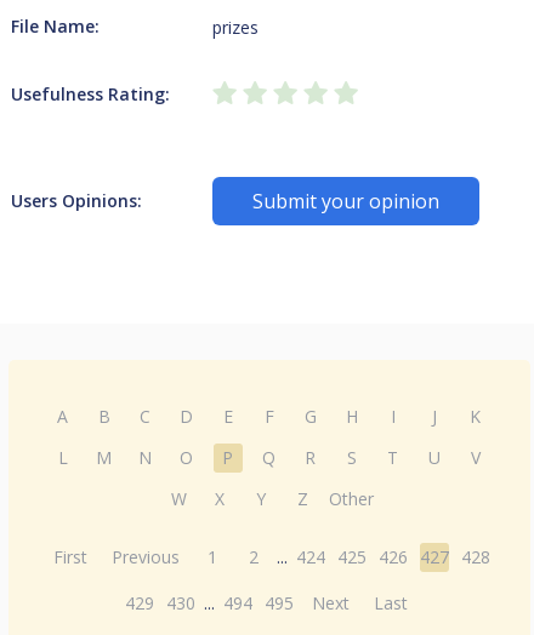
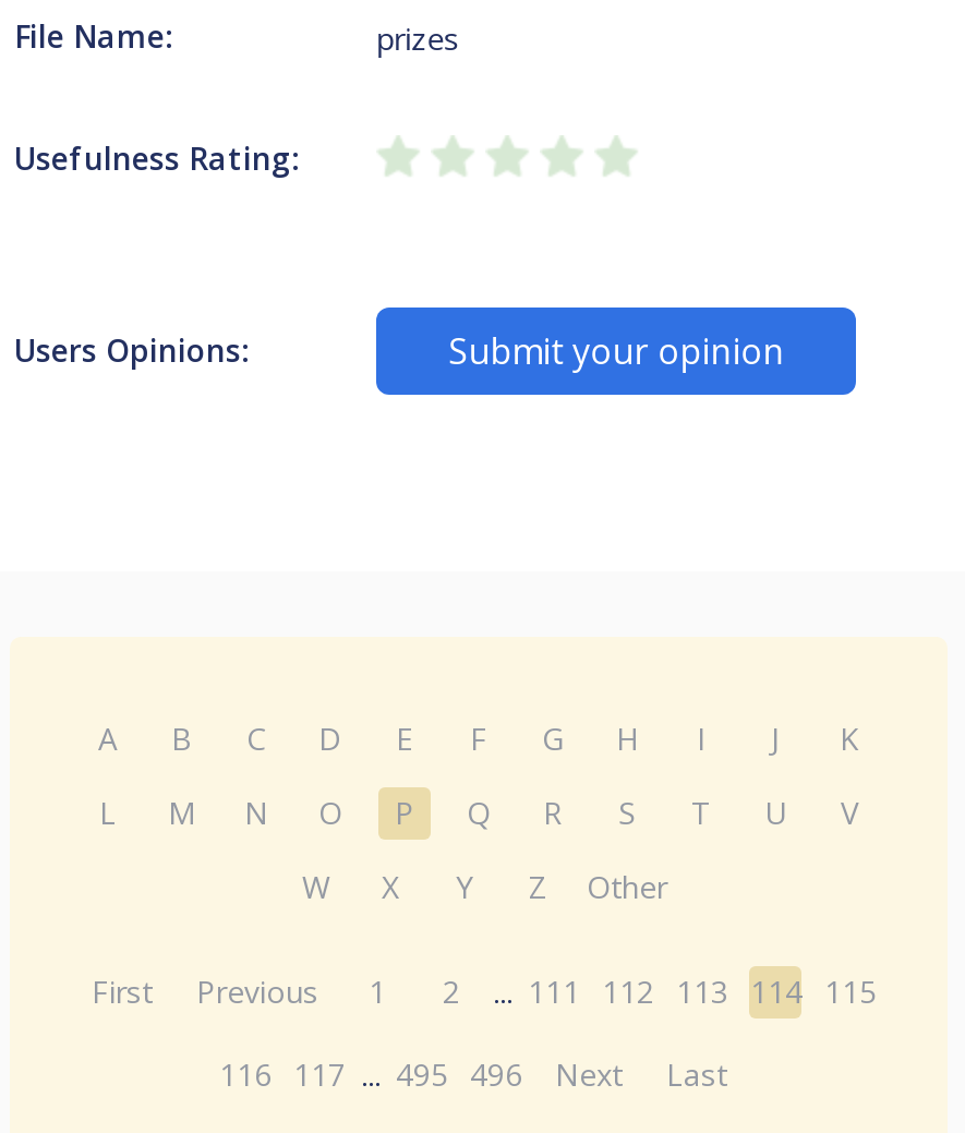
- First Previous 1 2 ... 424 425 426 427 428
+ First Previous 1 2 ... 111 112 113 114 115

- 429 430 ... 494 495 Next Last
+ 116 117 ... 495 496 Next Last
